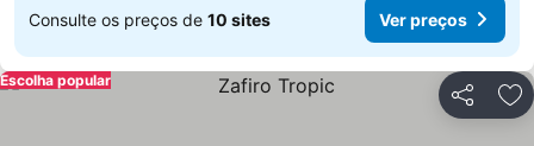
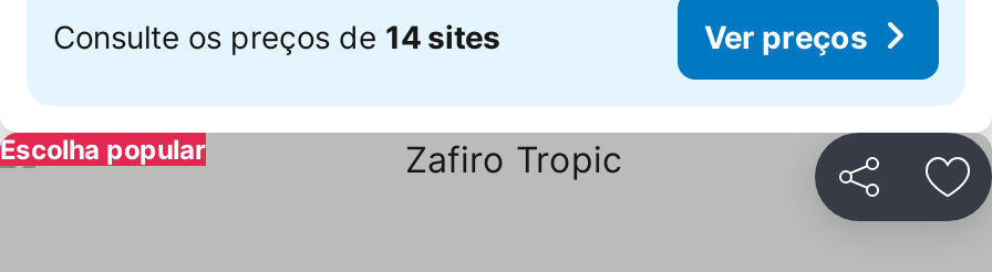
- Consulte os preços de 10 sites
+ Consulte os preços de 14 sites
